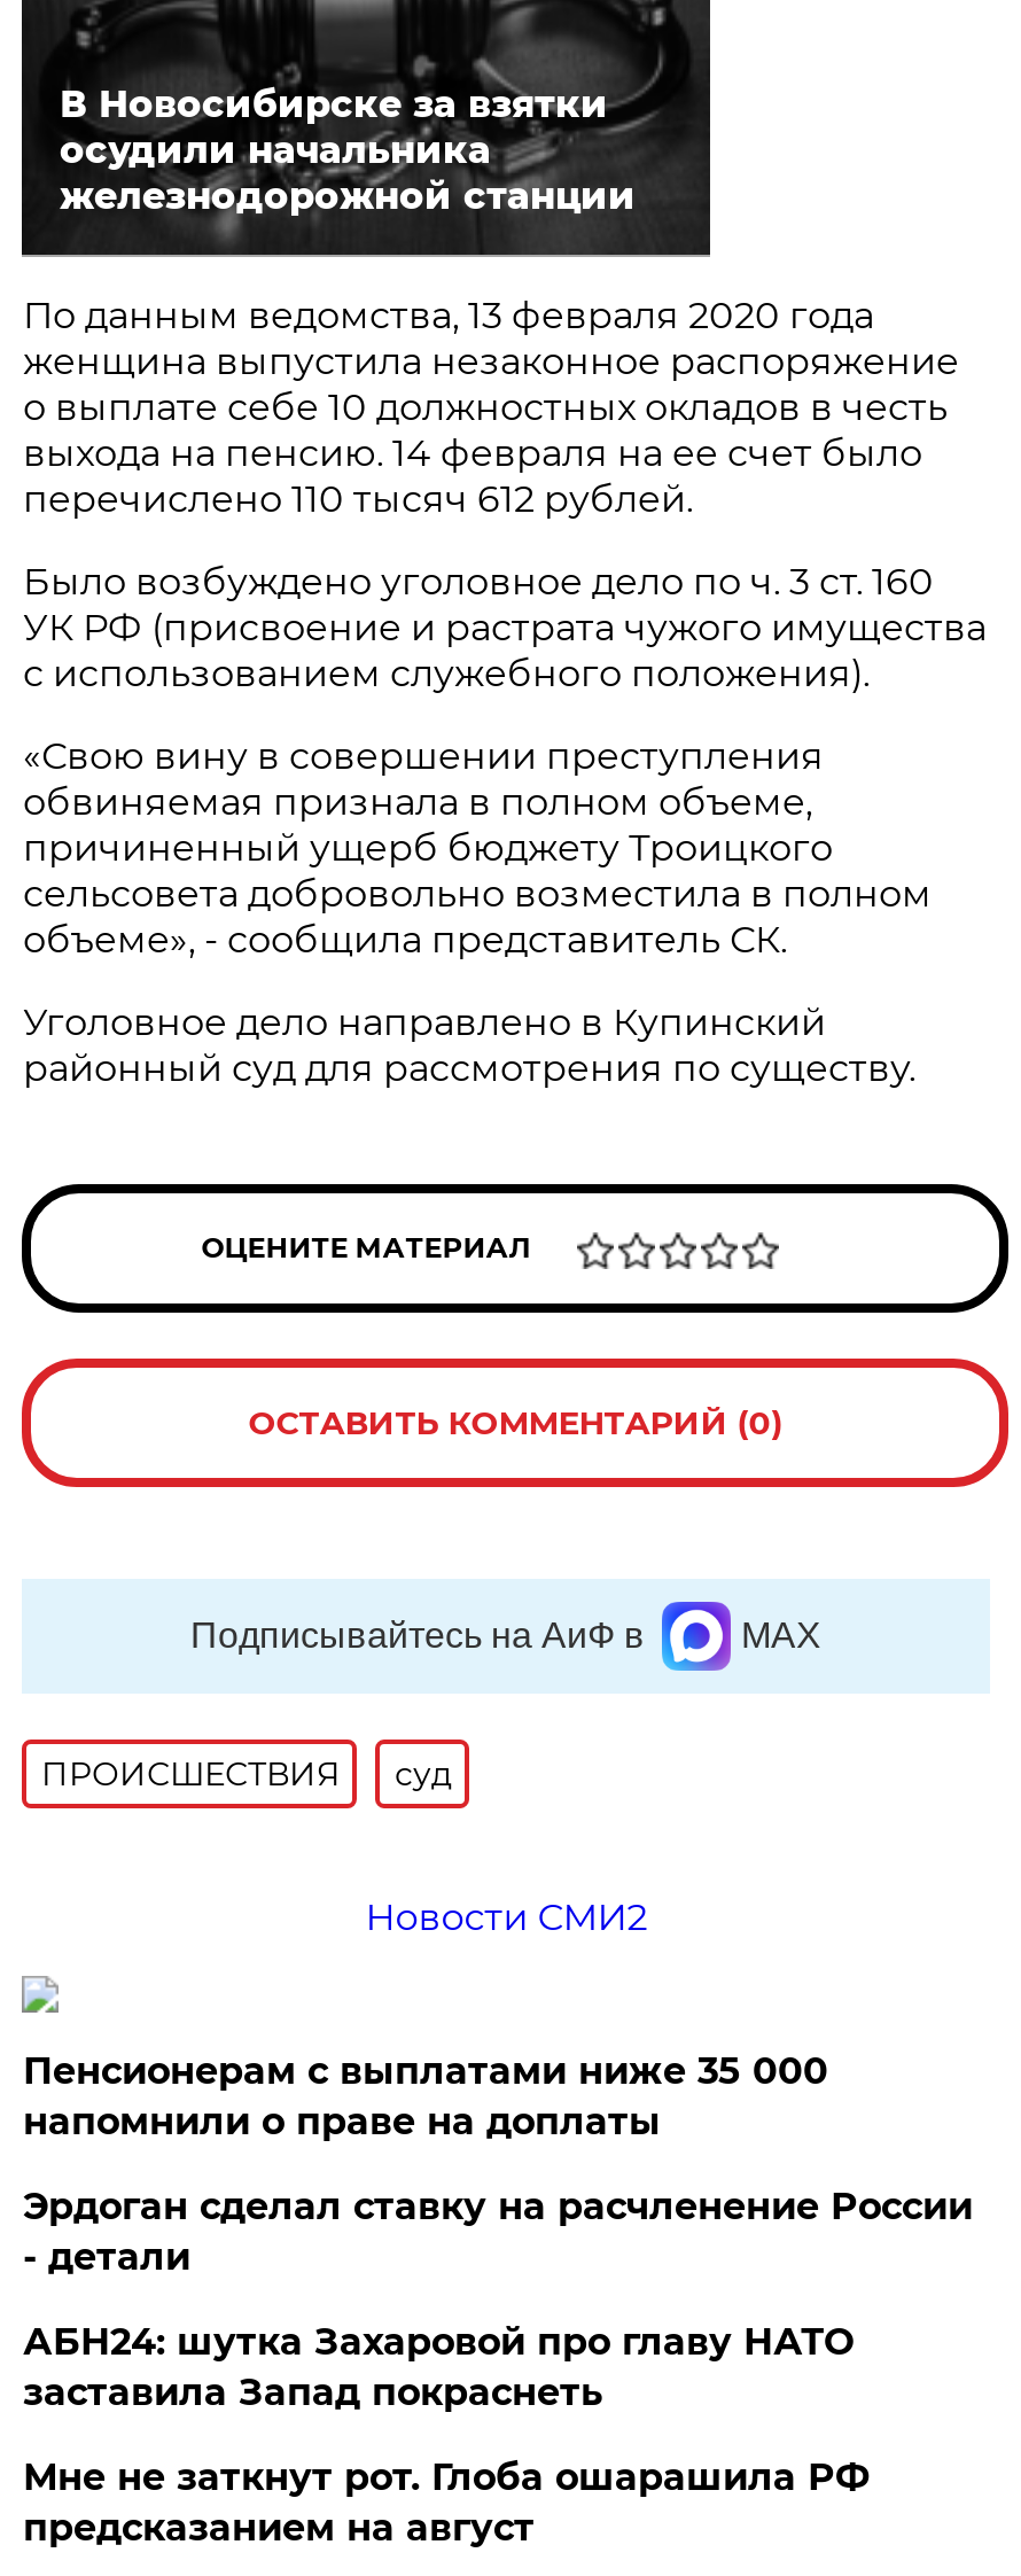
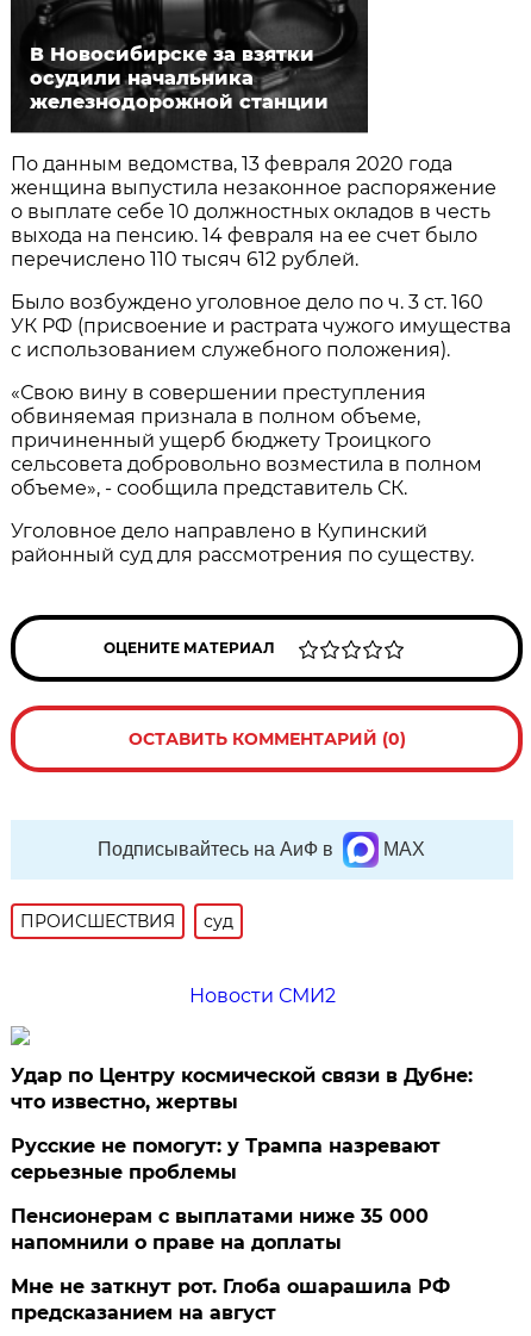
+ Удар по Центру космической связи в Дубне:
+ что известно, жертвы
+ Русские не помогут: у Трампа назревают
+ серьезные проблемы

moved down: Пенсионерам с выплатами ниже 35 000 | напомнили о праве на доплаты

- Эрдоган сделал ставку на расчленение России
- - детали
- АБН24: шутка Захаровой про главу НАТО
- заставила Запад покраснеть
